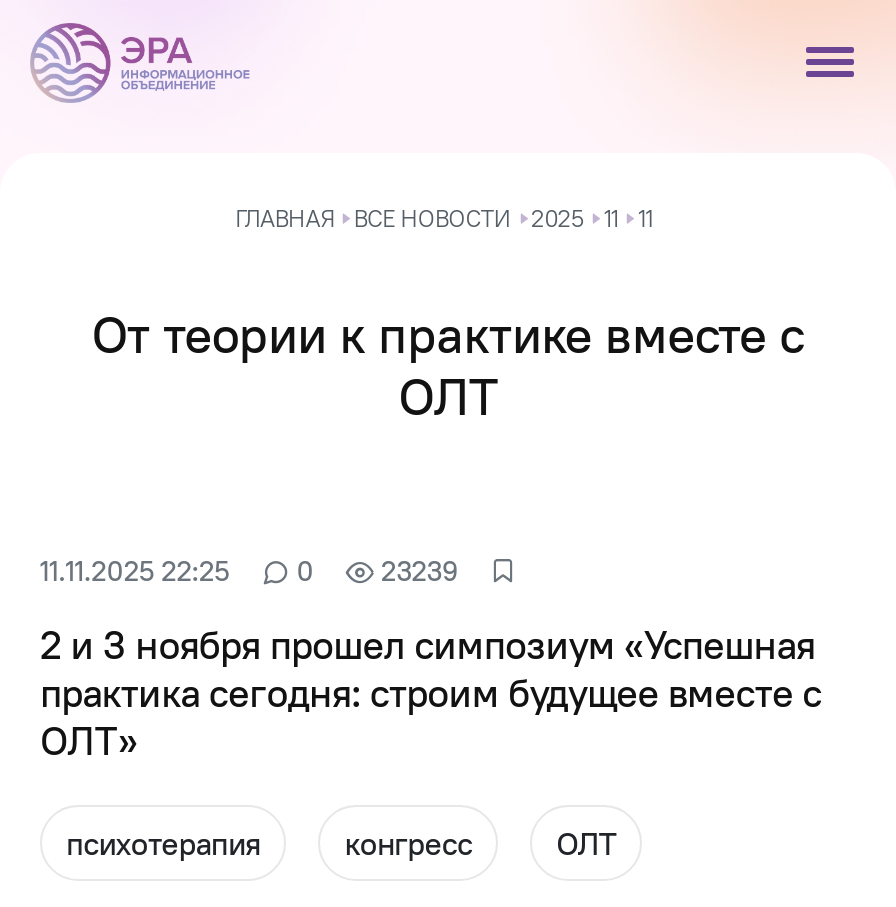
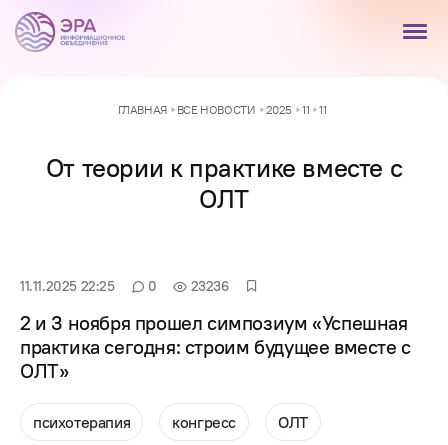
- 11.11.2025 22:25 0 23239
+ 11.11.2025 22:25 0 23236
